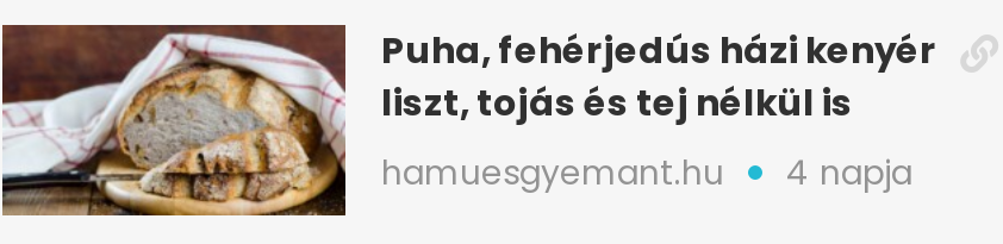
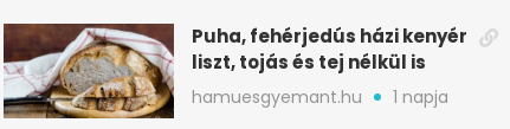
- hamuesgyemant.hu 4 napja
+ hamuesgyemant.hu 1 napja
